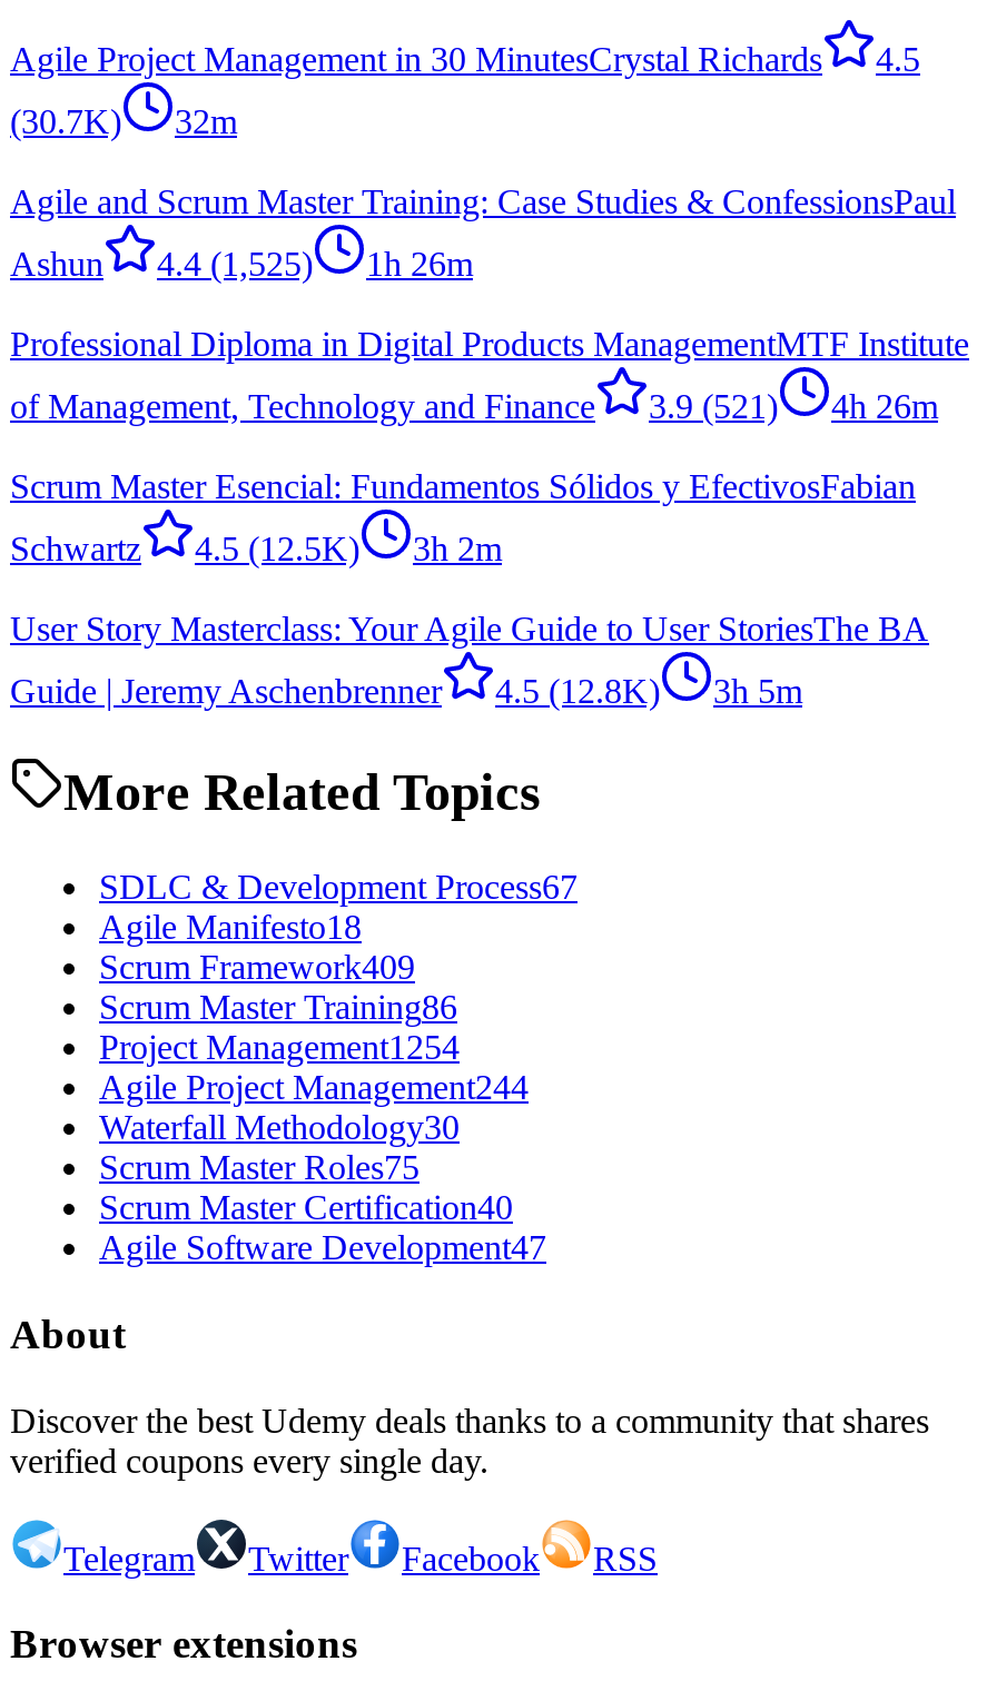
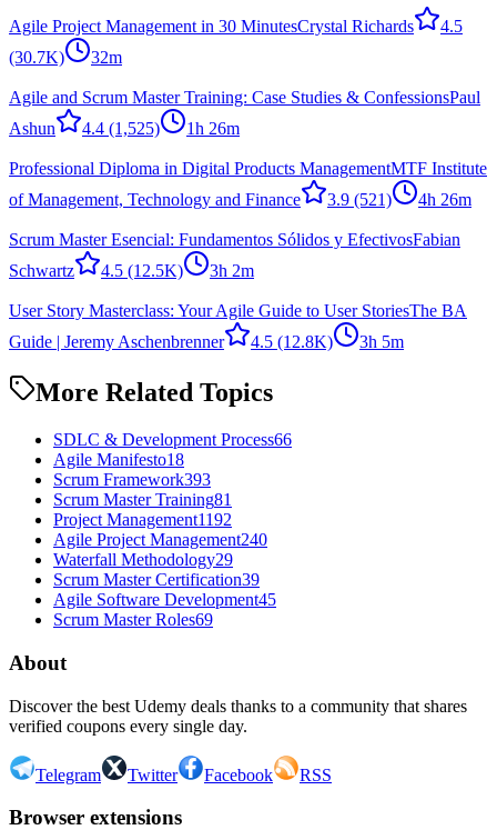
- SDLC & Development Process67
+ SDLC & Development Process66

- Scrum Framework409
- Scrum Master Training86
- Project Management1254
- Agile Project Management244
- Waterfall Methodology30
- Scrum Master Roles75
- Scrum Master Certification40
- Agile Software Development47
+ Scrum Framework393
+ Scrum Master Training81
+ Project Management1192
+ Agile Project Management240
+ Waterfall Methodology29
+ Scrum Master Certification39
+ Agile Software Development45
+ Scrum Master Roles69
